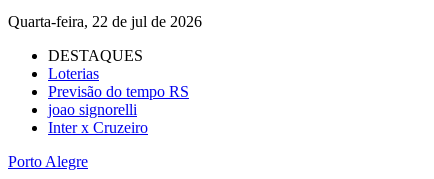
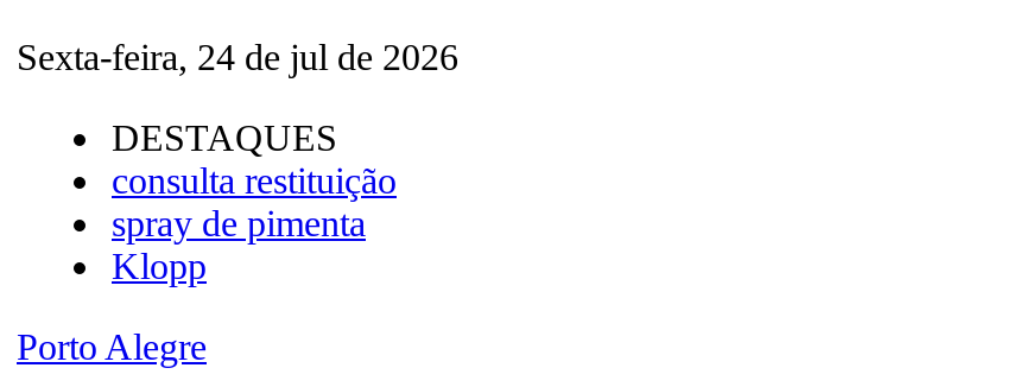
- Quarta-feira, 22 de jul de 2026
+ Sexta-feira, 24 de jul de 2026

- Loterias
- Previsão do tempo RS
- joao signorelli
- Inter x Cruzeiro
+ consulta restituição
+ spray de pimenta
+ Klopp
